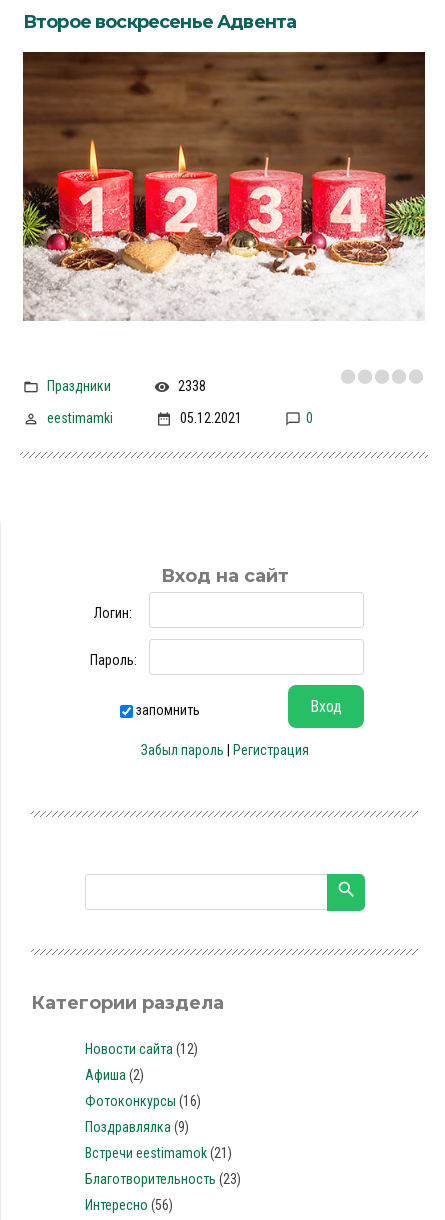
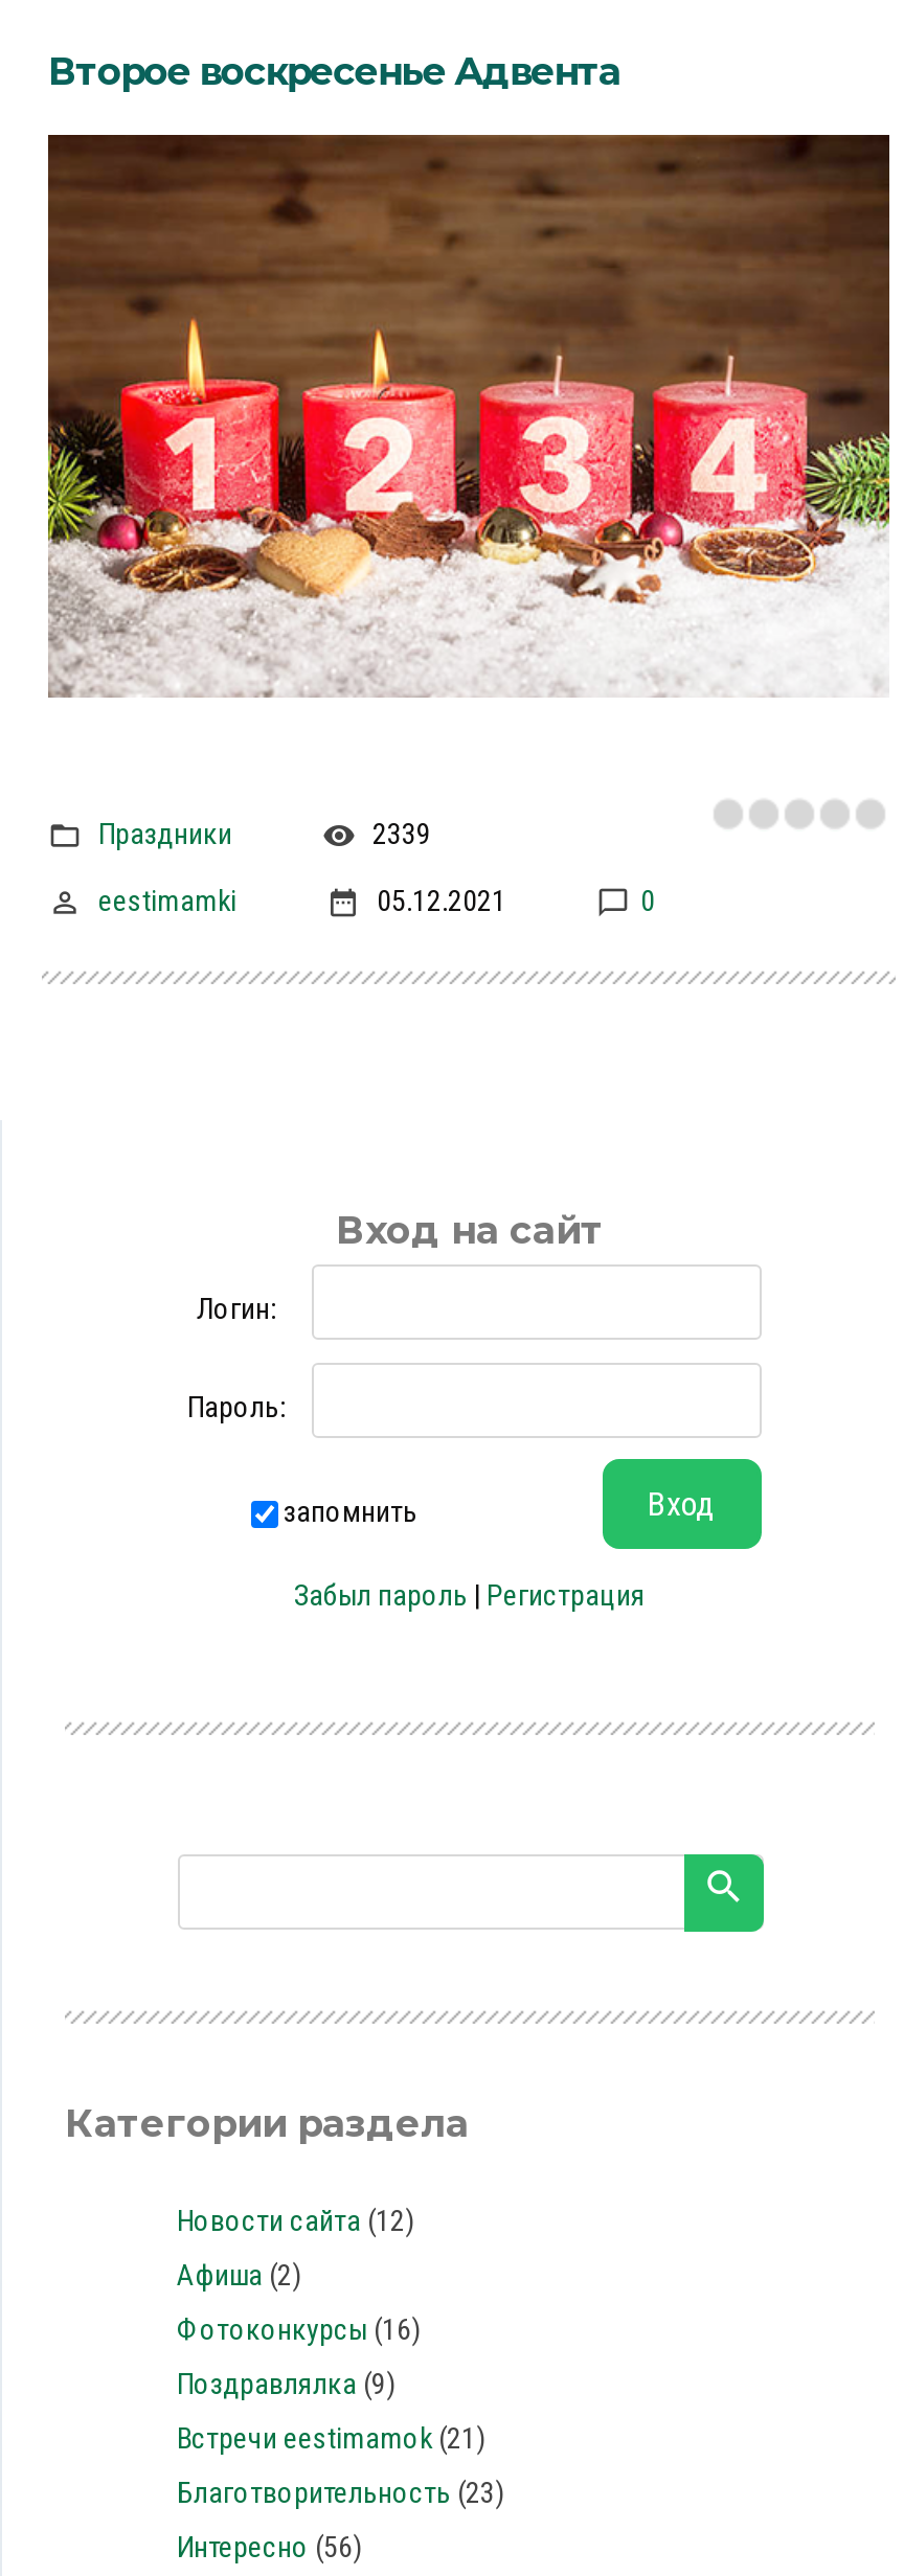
- 2338
+ 2339
